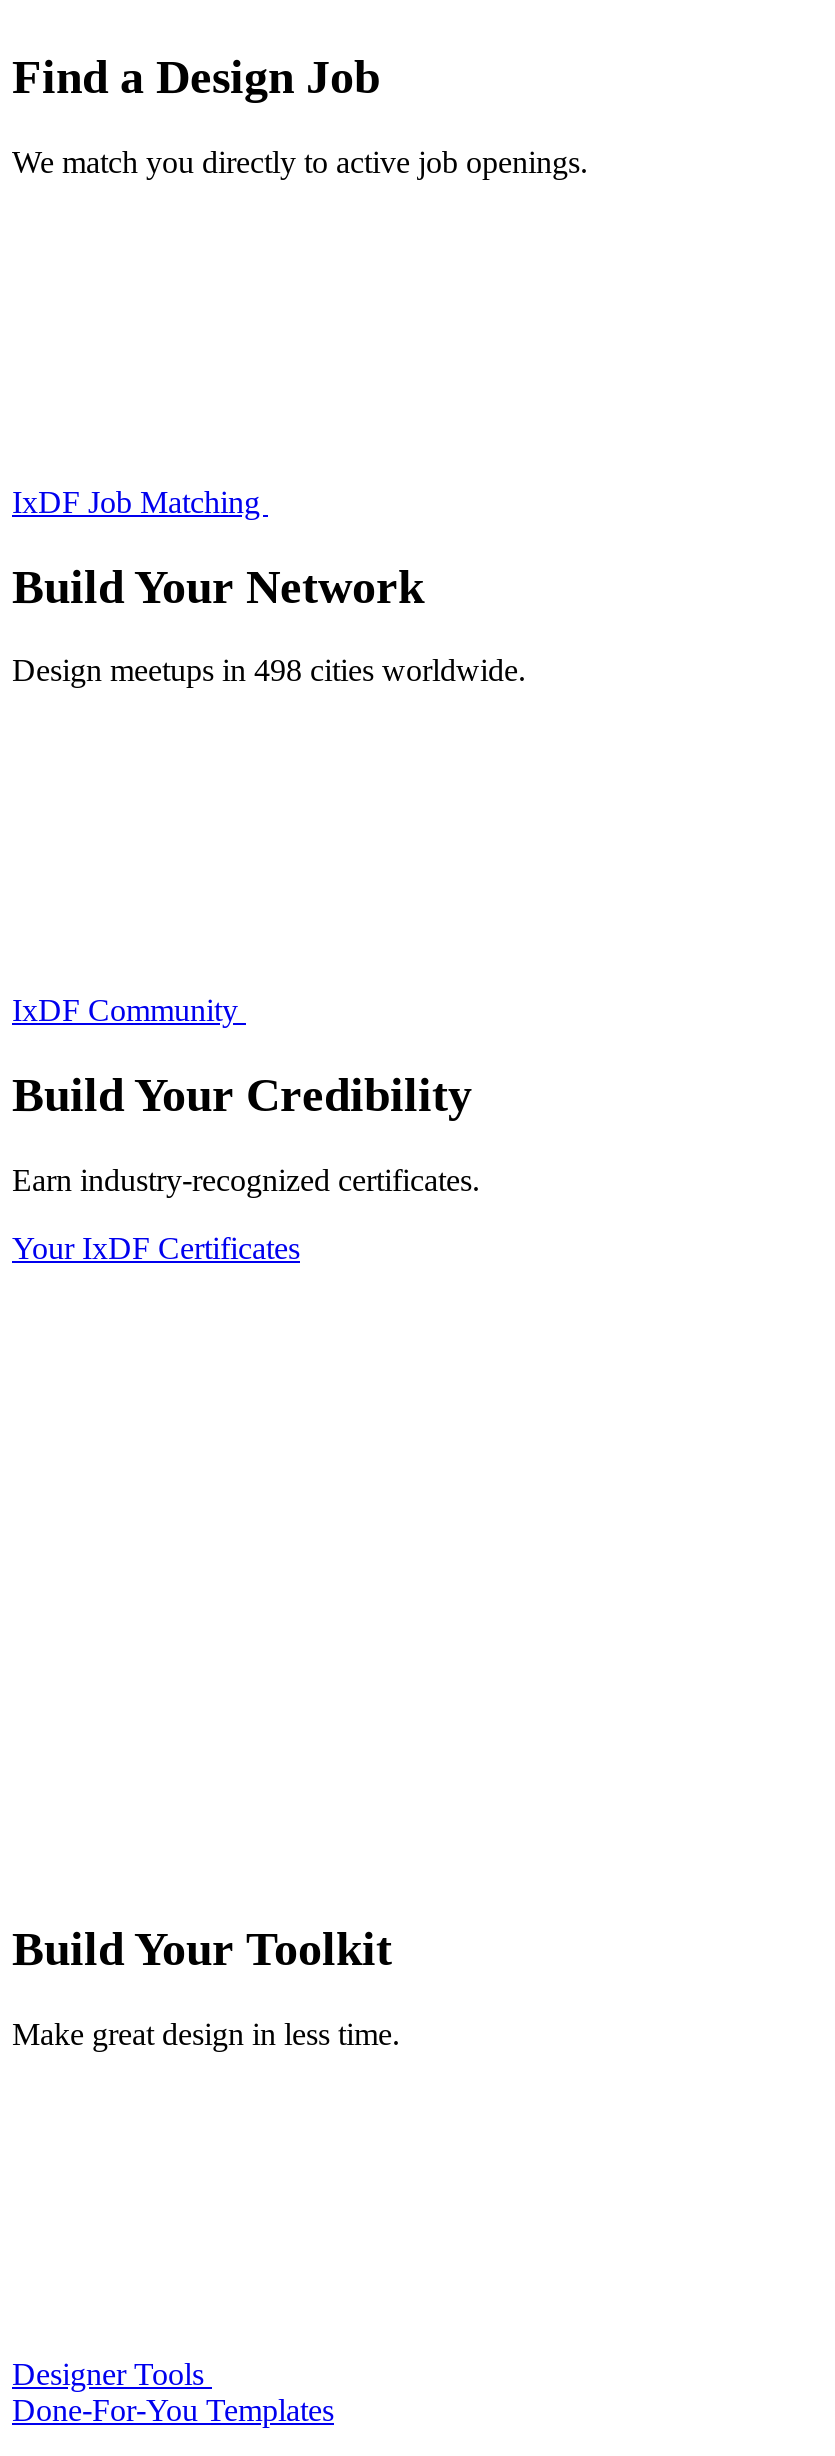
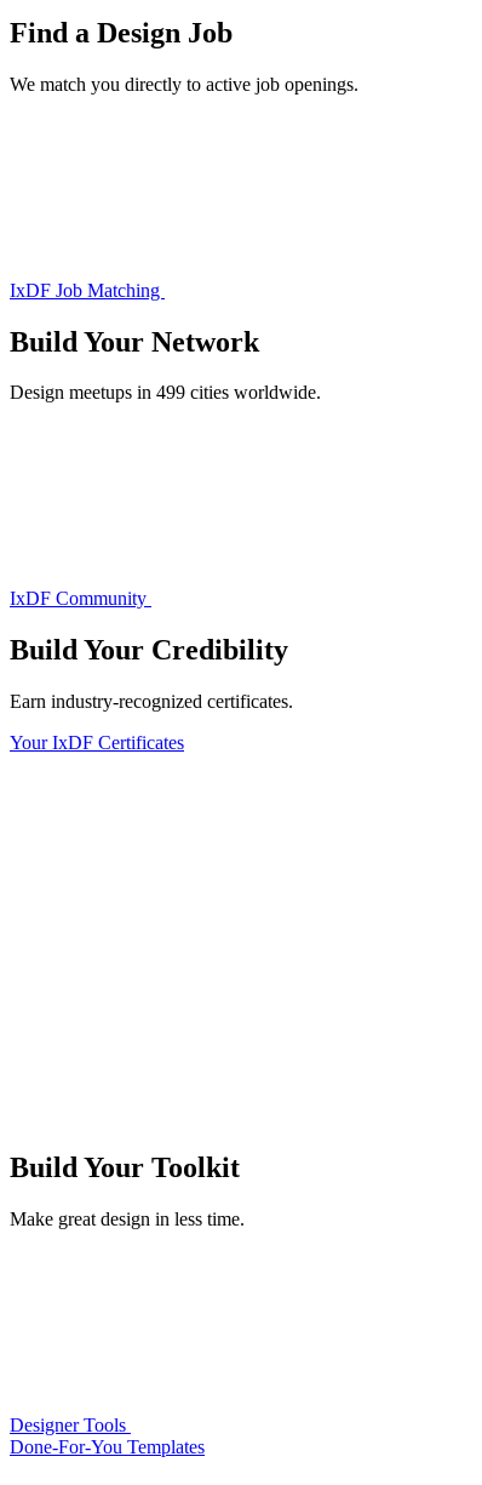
- Design meetups in 498 cities worldwide.
+ Design meetups in 499 cities worldwide.
